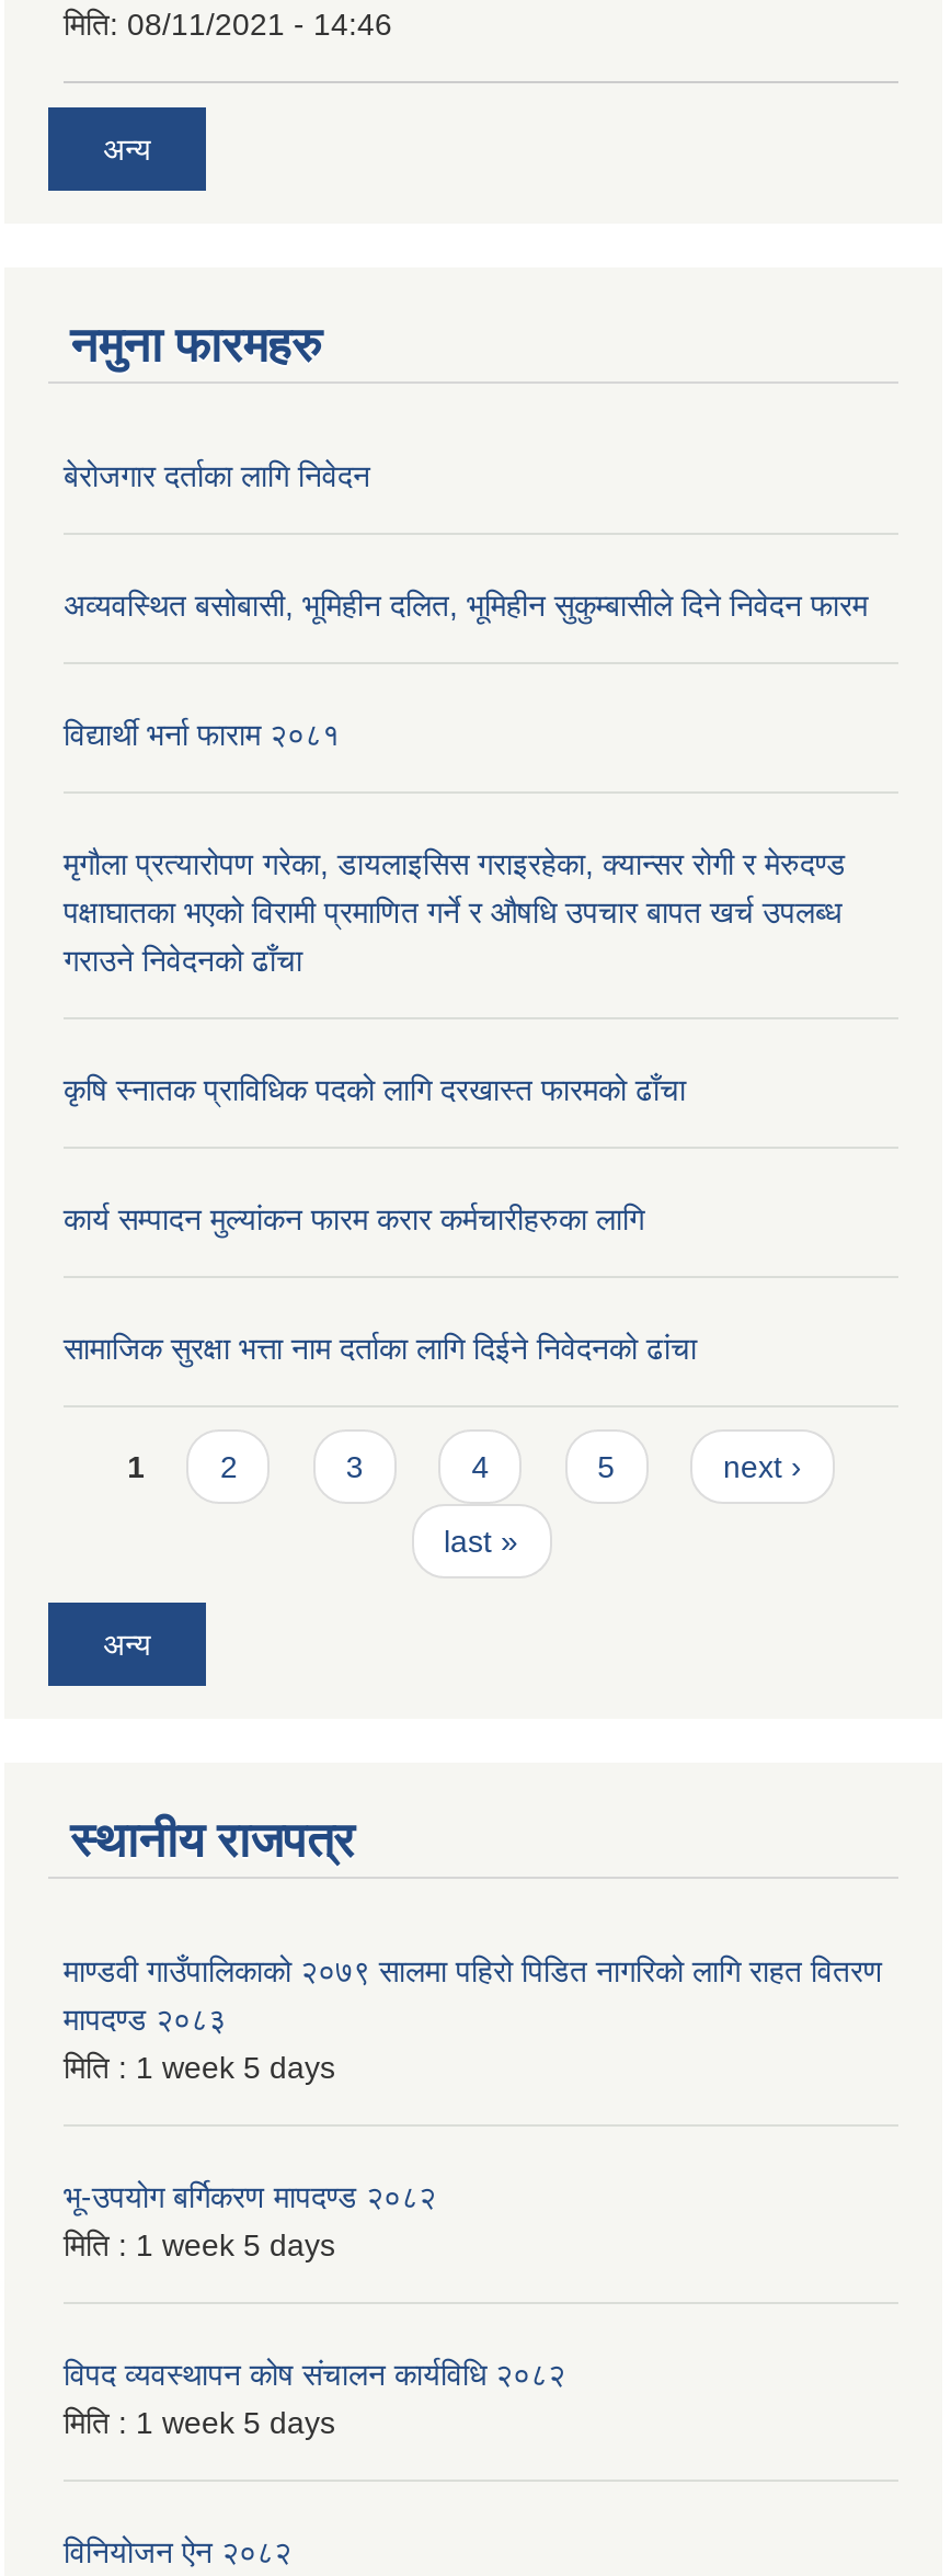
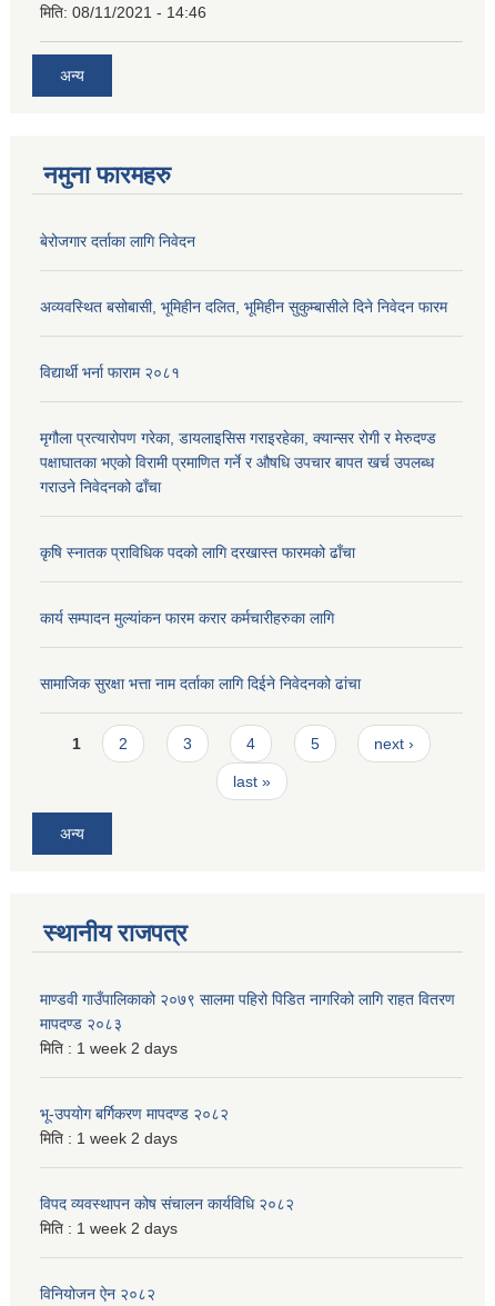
- मिति : 1 week 5 days
+ मिति : 1 week 2 days

- मिति : 1 week 5 days
+ मिति : 1 week 2 days

- मिति : 1 week 5 days
+ मिति : 1 week 2 days
